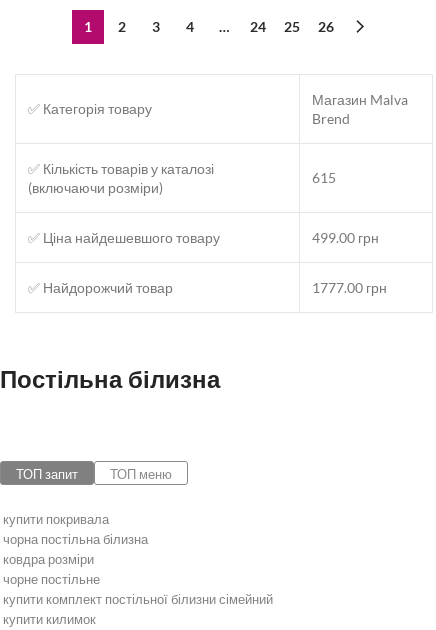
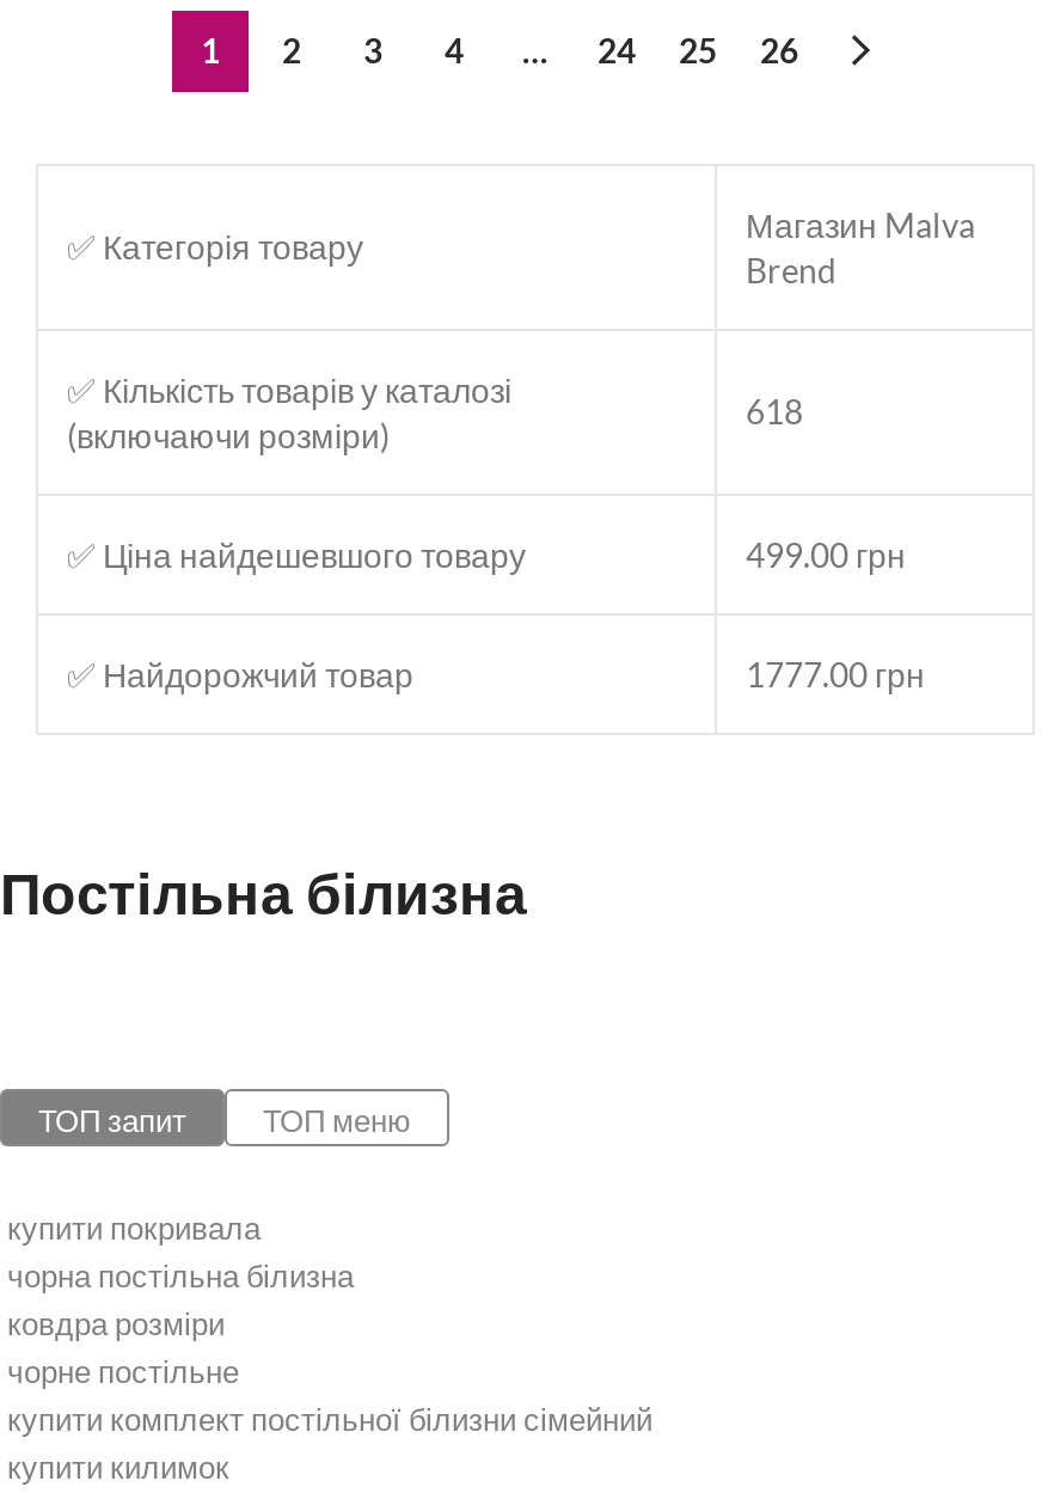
- 615
+ 618
